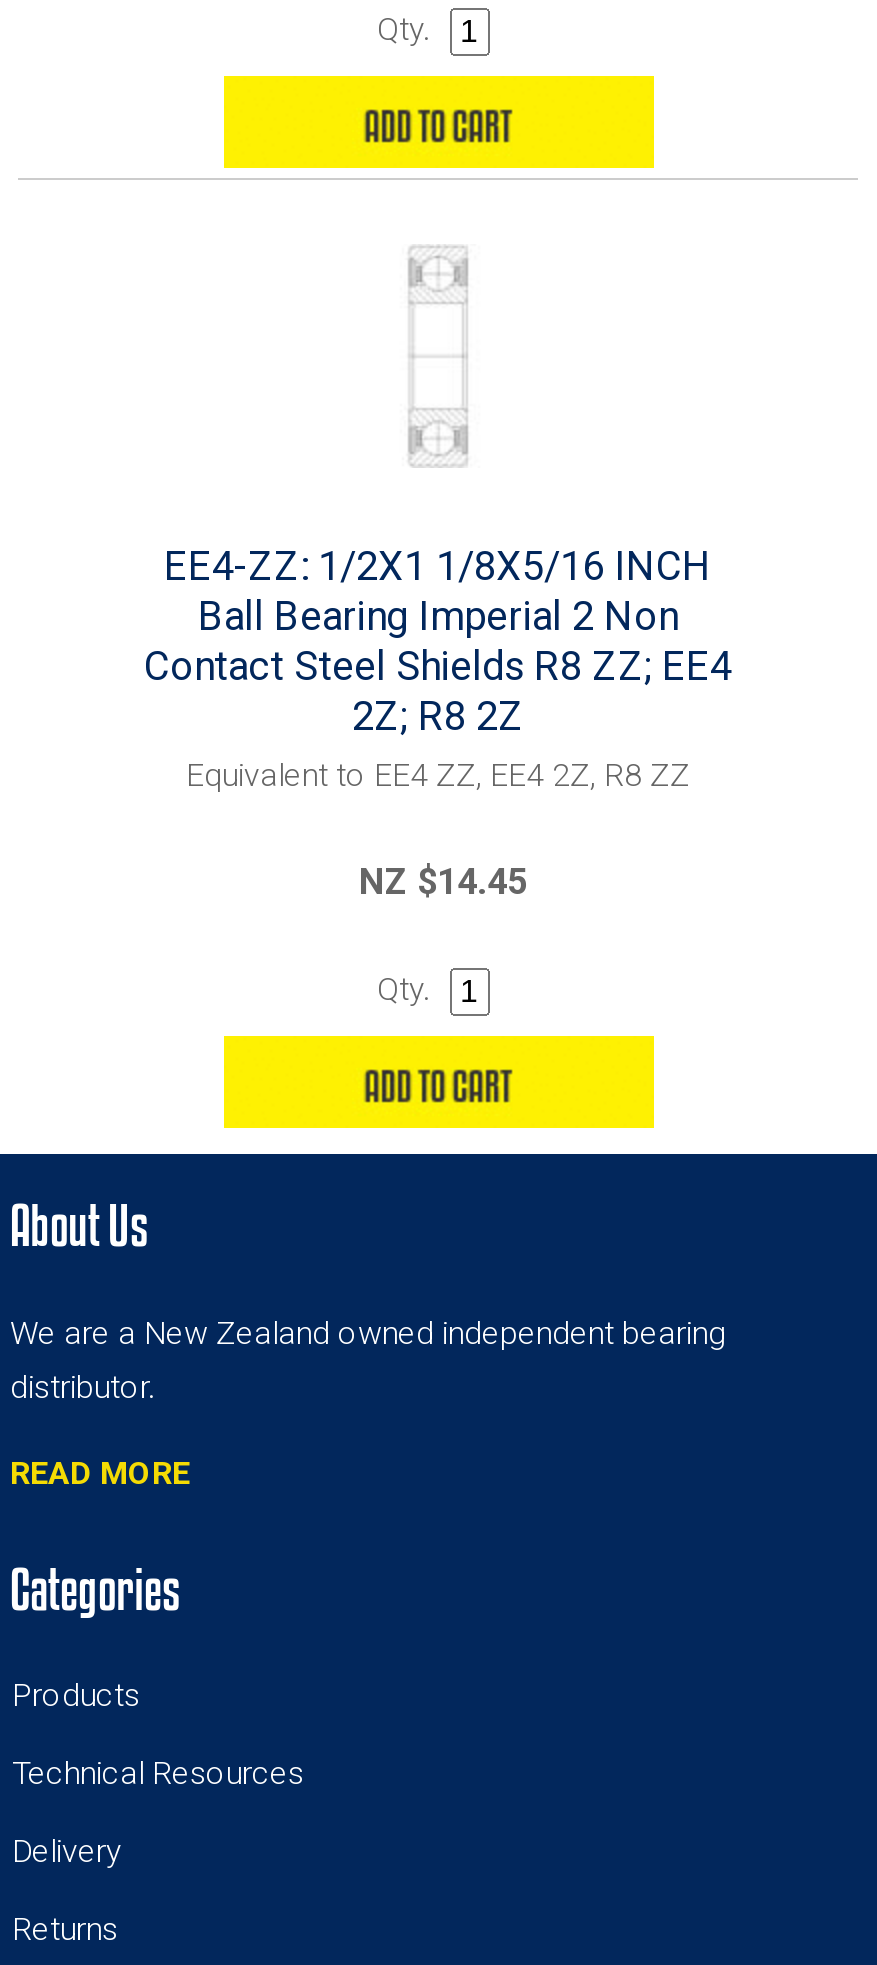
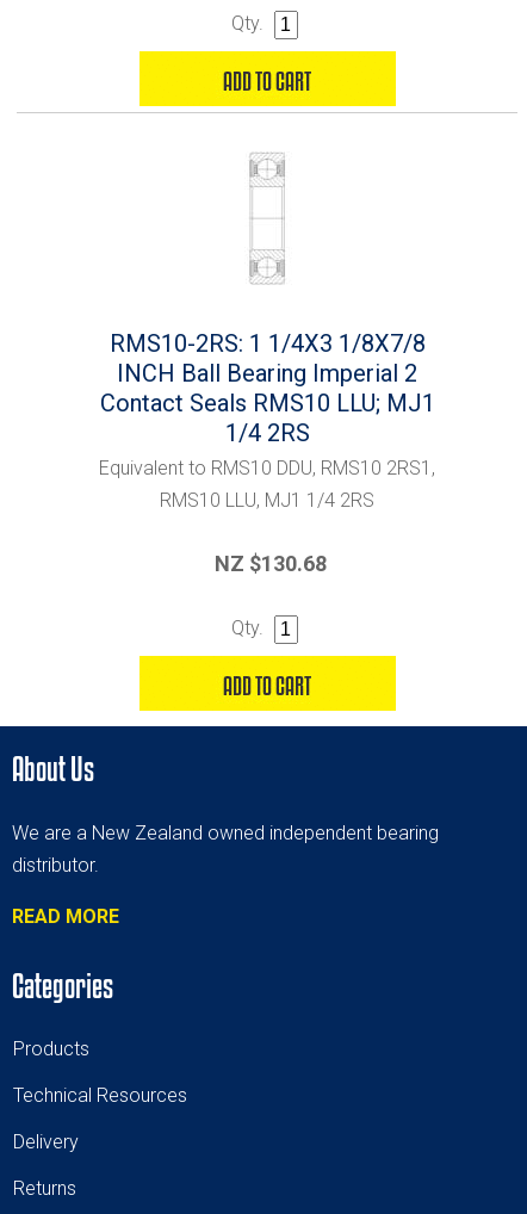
- EE4-ZZ: 1/2X1 1/8X5/16 INCH
- Ball Bearing Imperial 2 Non
- Contact Steel Shields R8 ZZ; EE4
- 2Z; R8 2Z
- Equivalent to EE4 ZZ, EE4 2Z, R8 ZZ
+ RMS10-2RS: 1 1/4X3 1/8X7/8
+ INCH Ball Bearing Imperial 2
+ Contact Seals RMS10 LLU; MJ1
+ 1/4 2RS
+ Equivalent to RMS10 DDU, RMS10 2RS1,
+ RMS10 LLU, MJ1 1/4 2RS

- NZ $14.45
+ NZ $130.68
